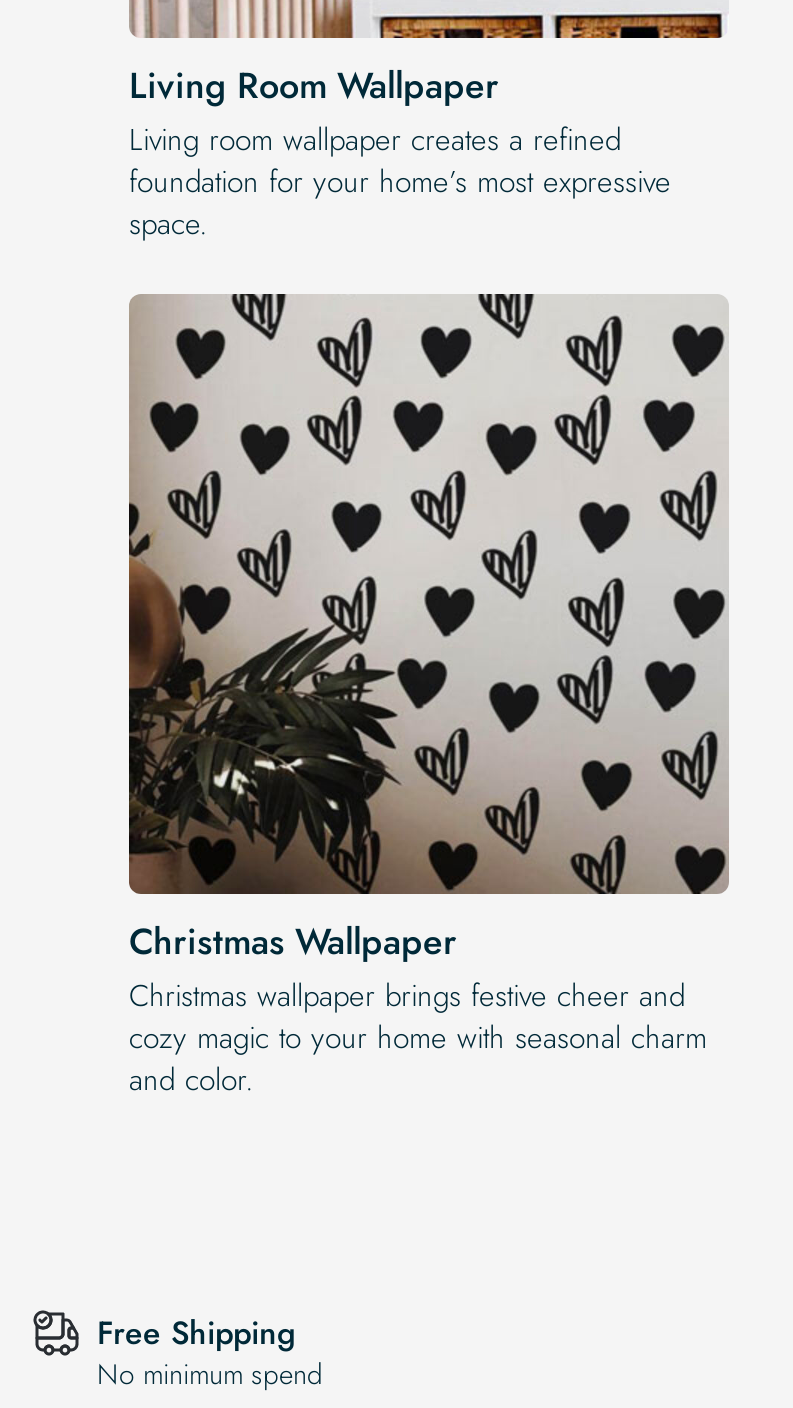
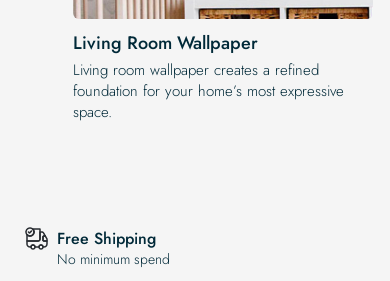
- [image]
- Christmas Wallpaper
- Christmas wallpaper brings festive cheer and
- cozy magic to your home with seasonal charm
- and color.
